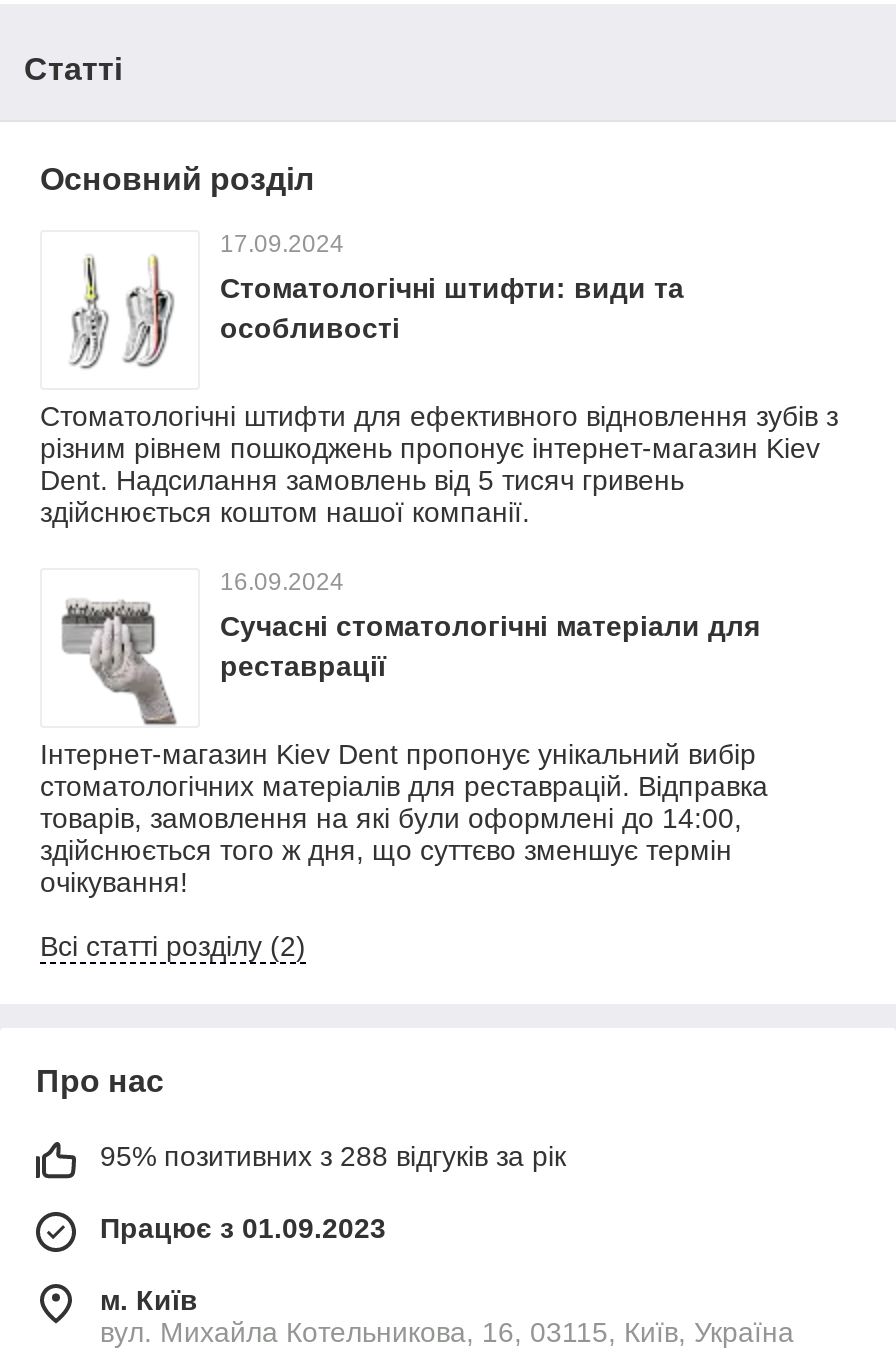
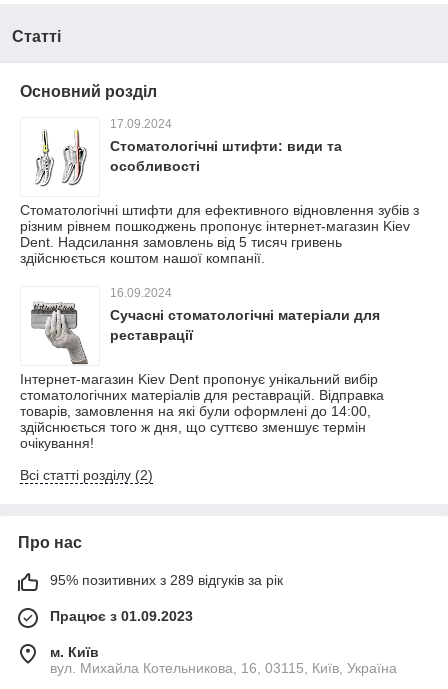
- 95% позитивних з 288 відгуків за рік
+ 95% позитивних з 289 відгуків за рік
